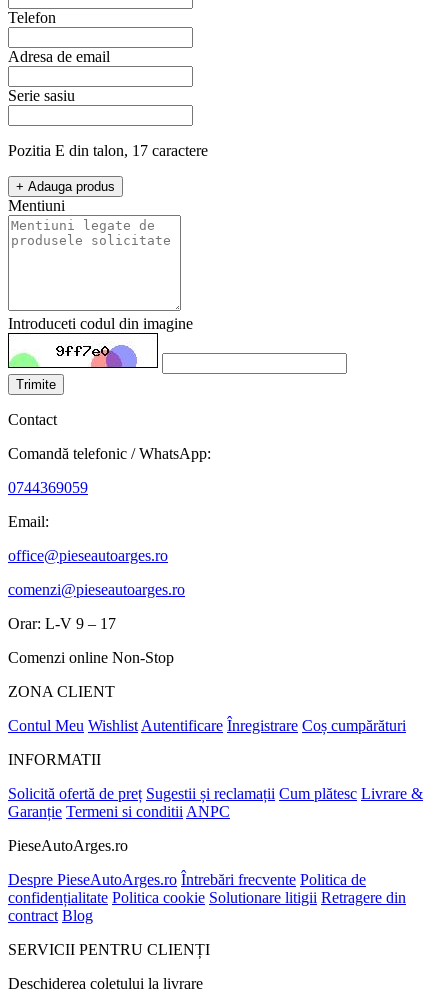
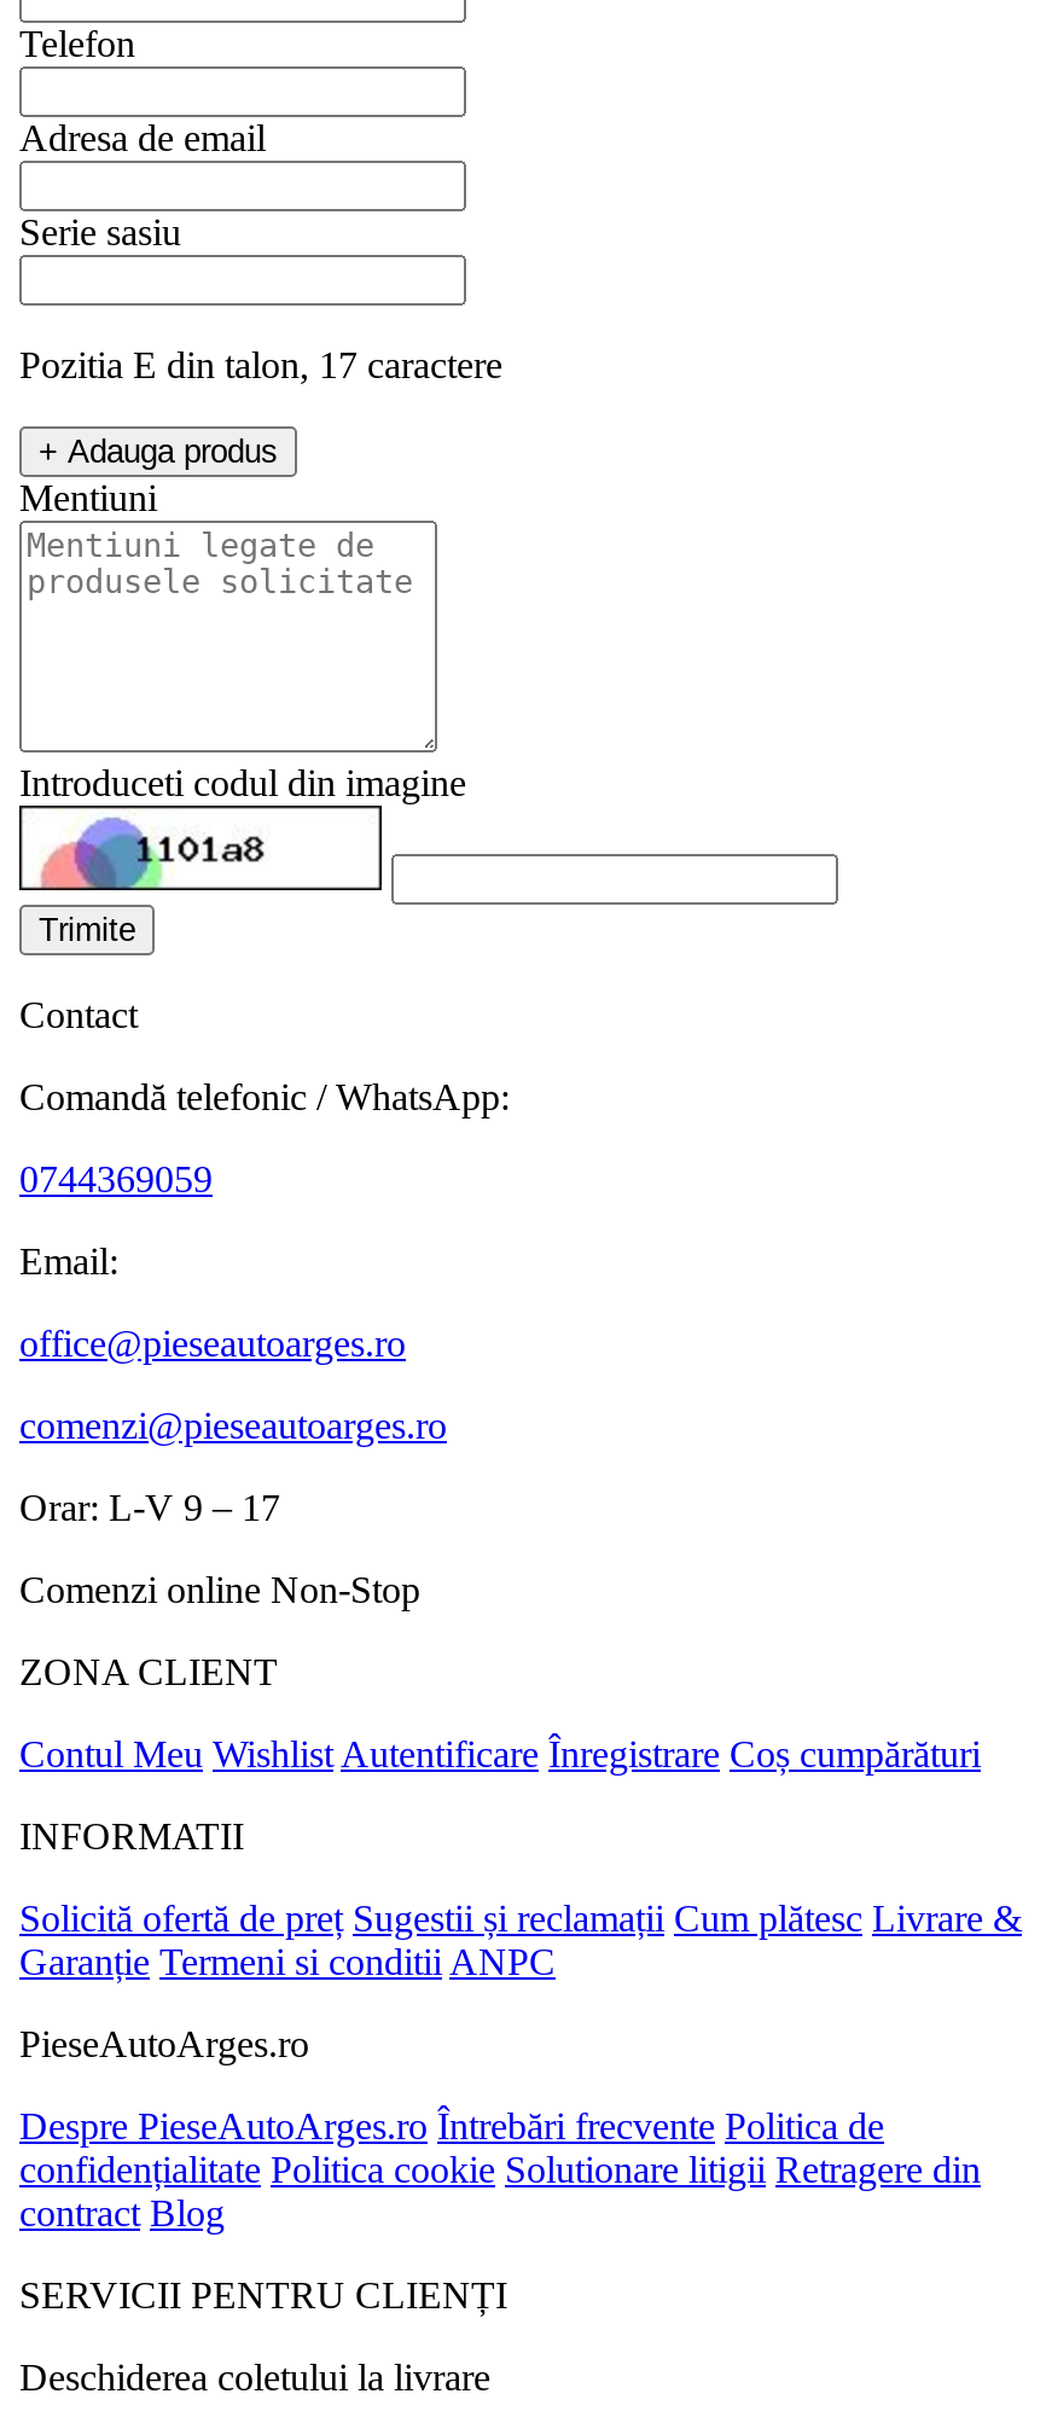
- [image]
+ [image]
